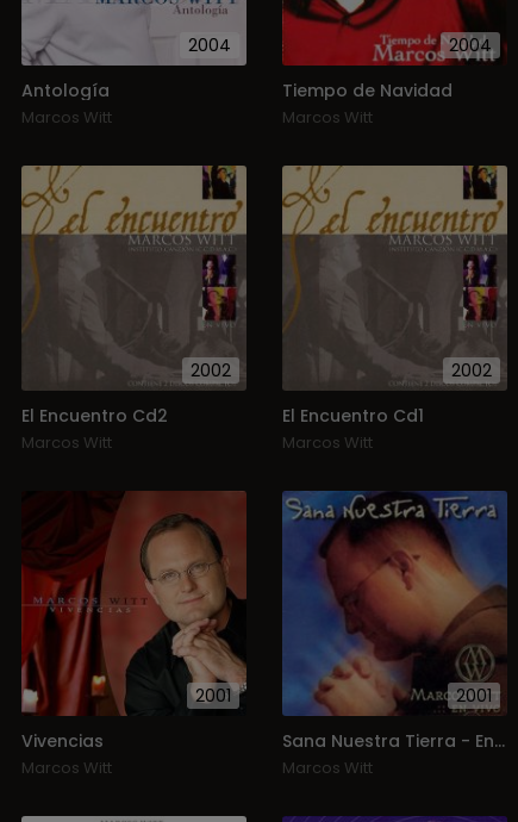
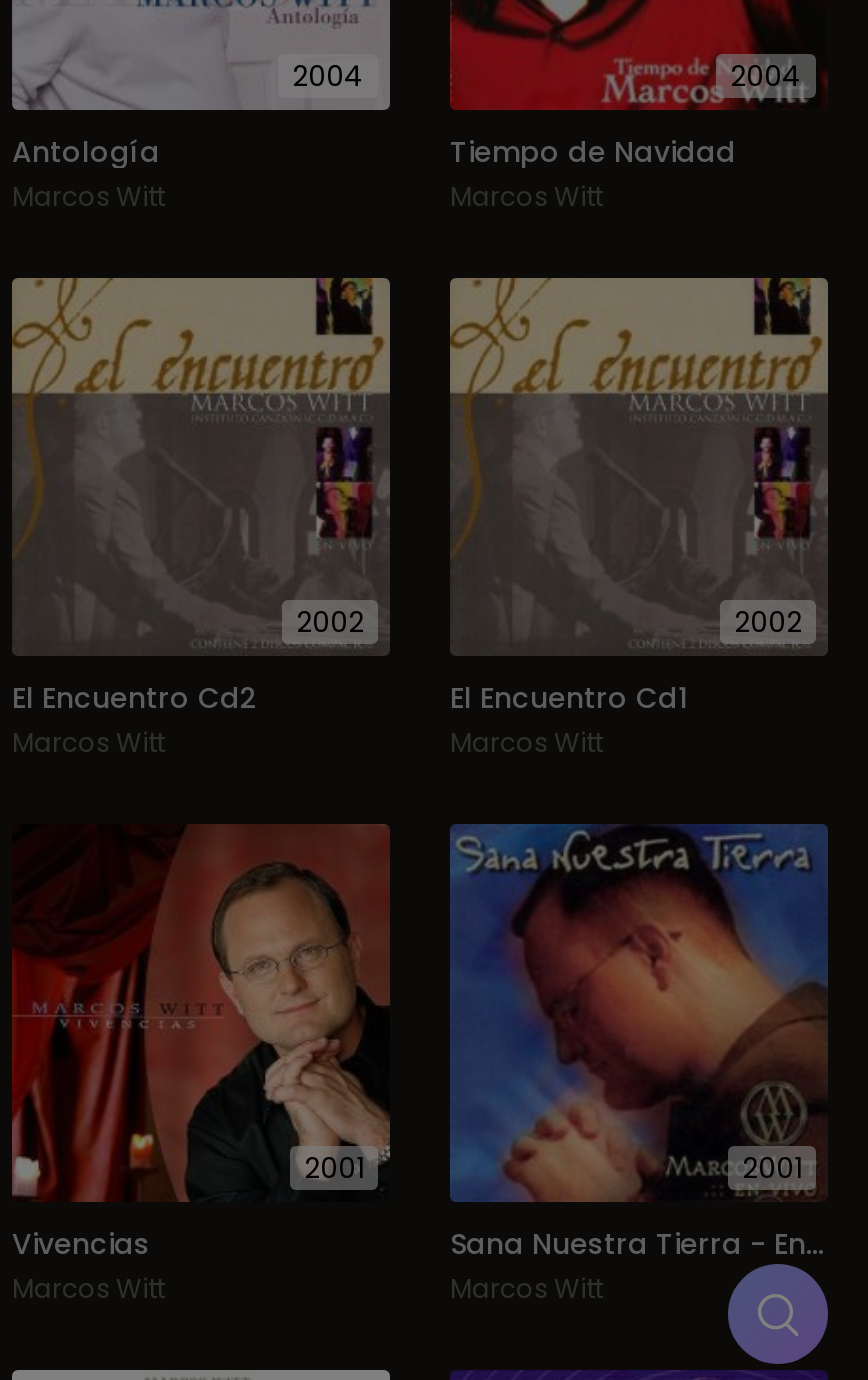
+ [image]
